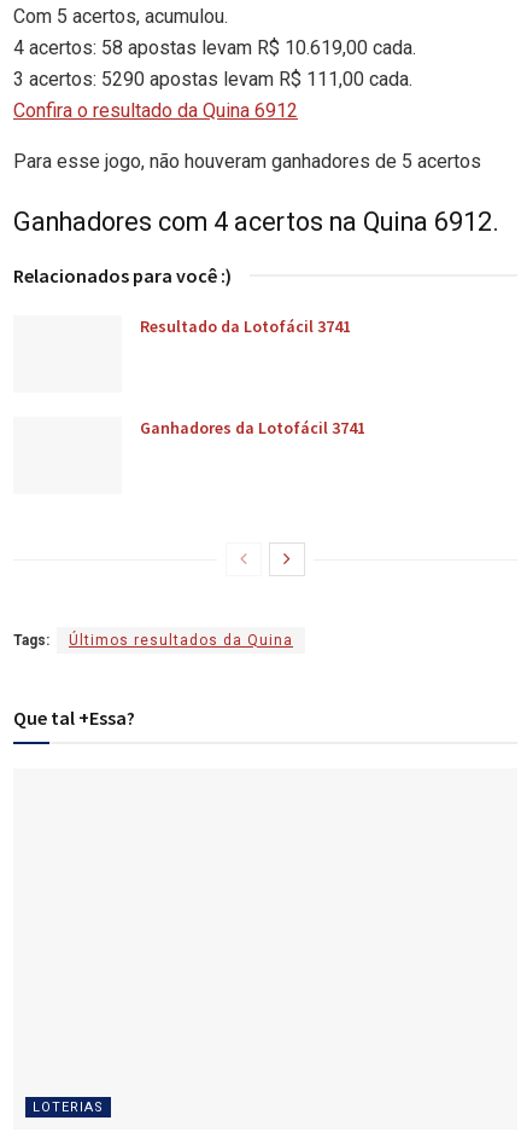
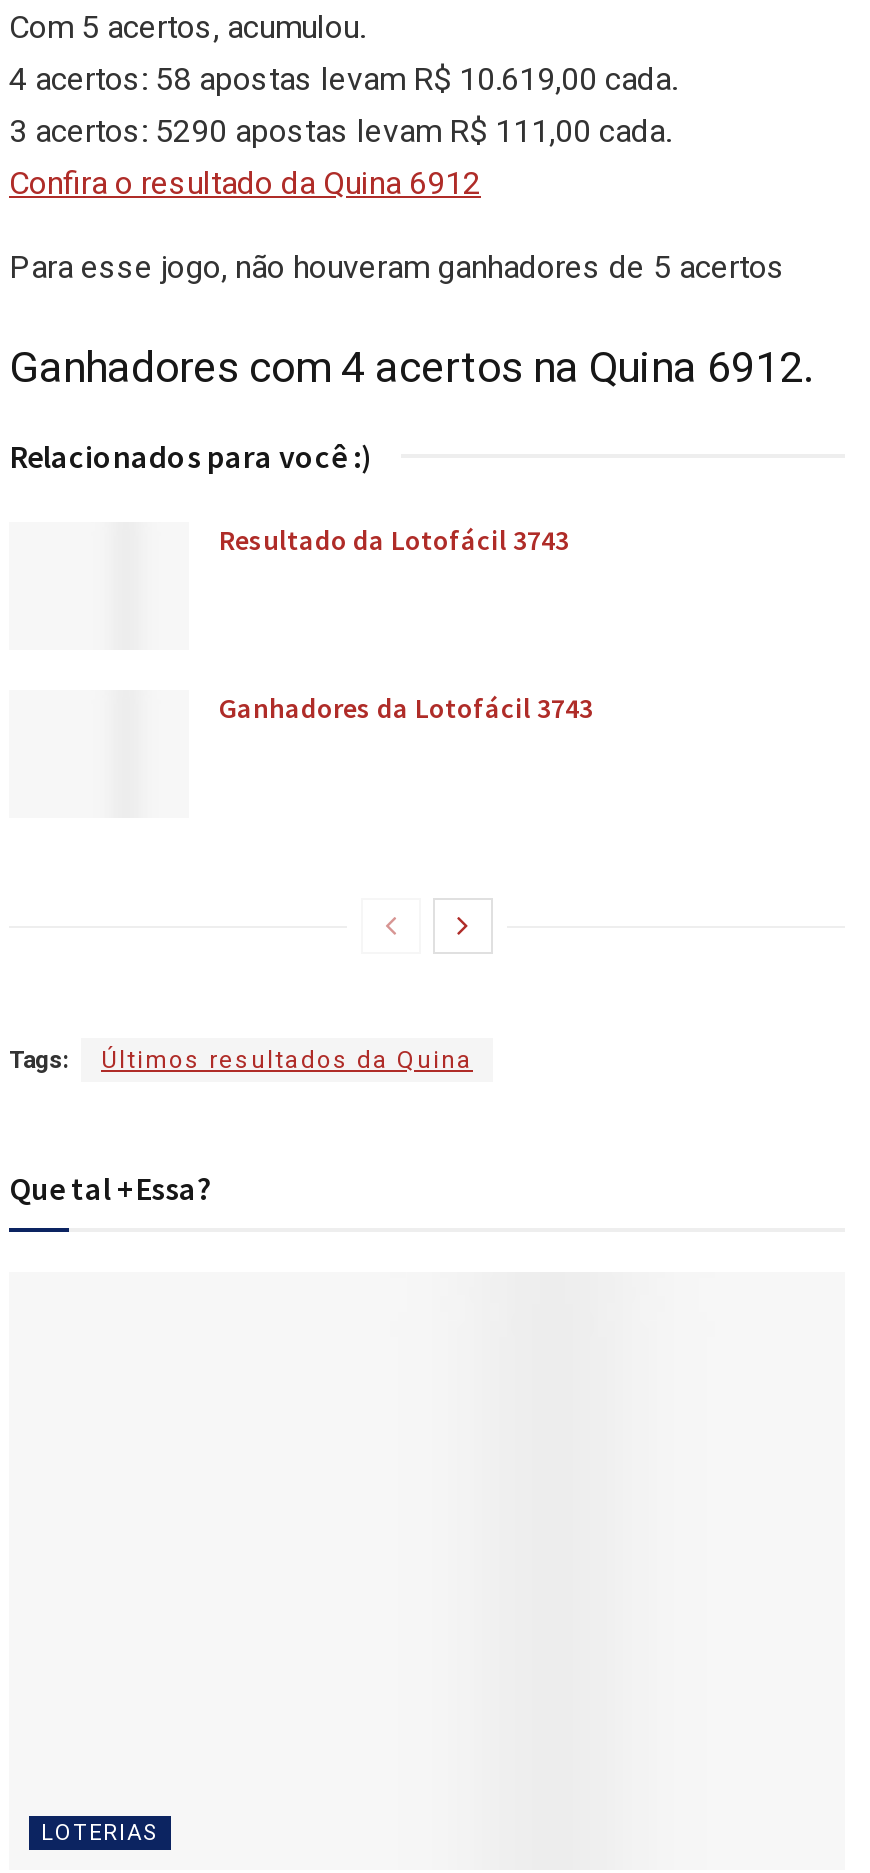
- Resultado da Lotofácil 3741
+ Resultado da Lotofácil 3743

- Ganhadores da Lotofácil 3741
+ Ganhadores da Lotofácil 3743
